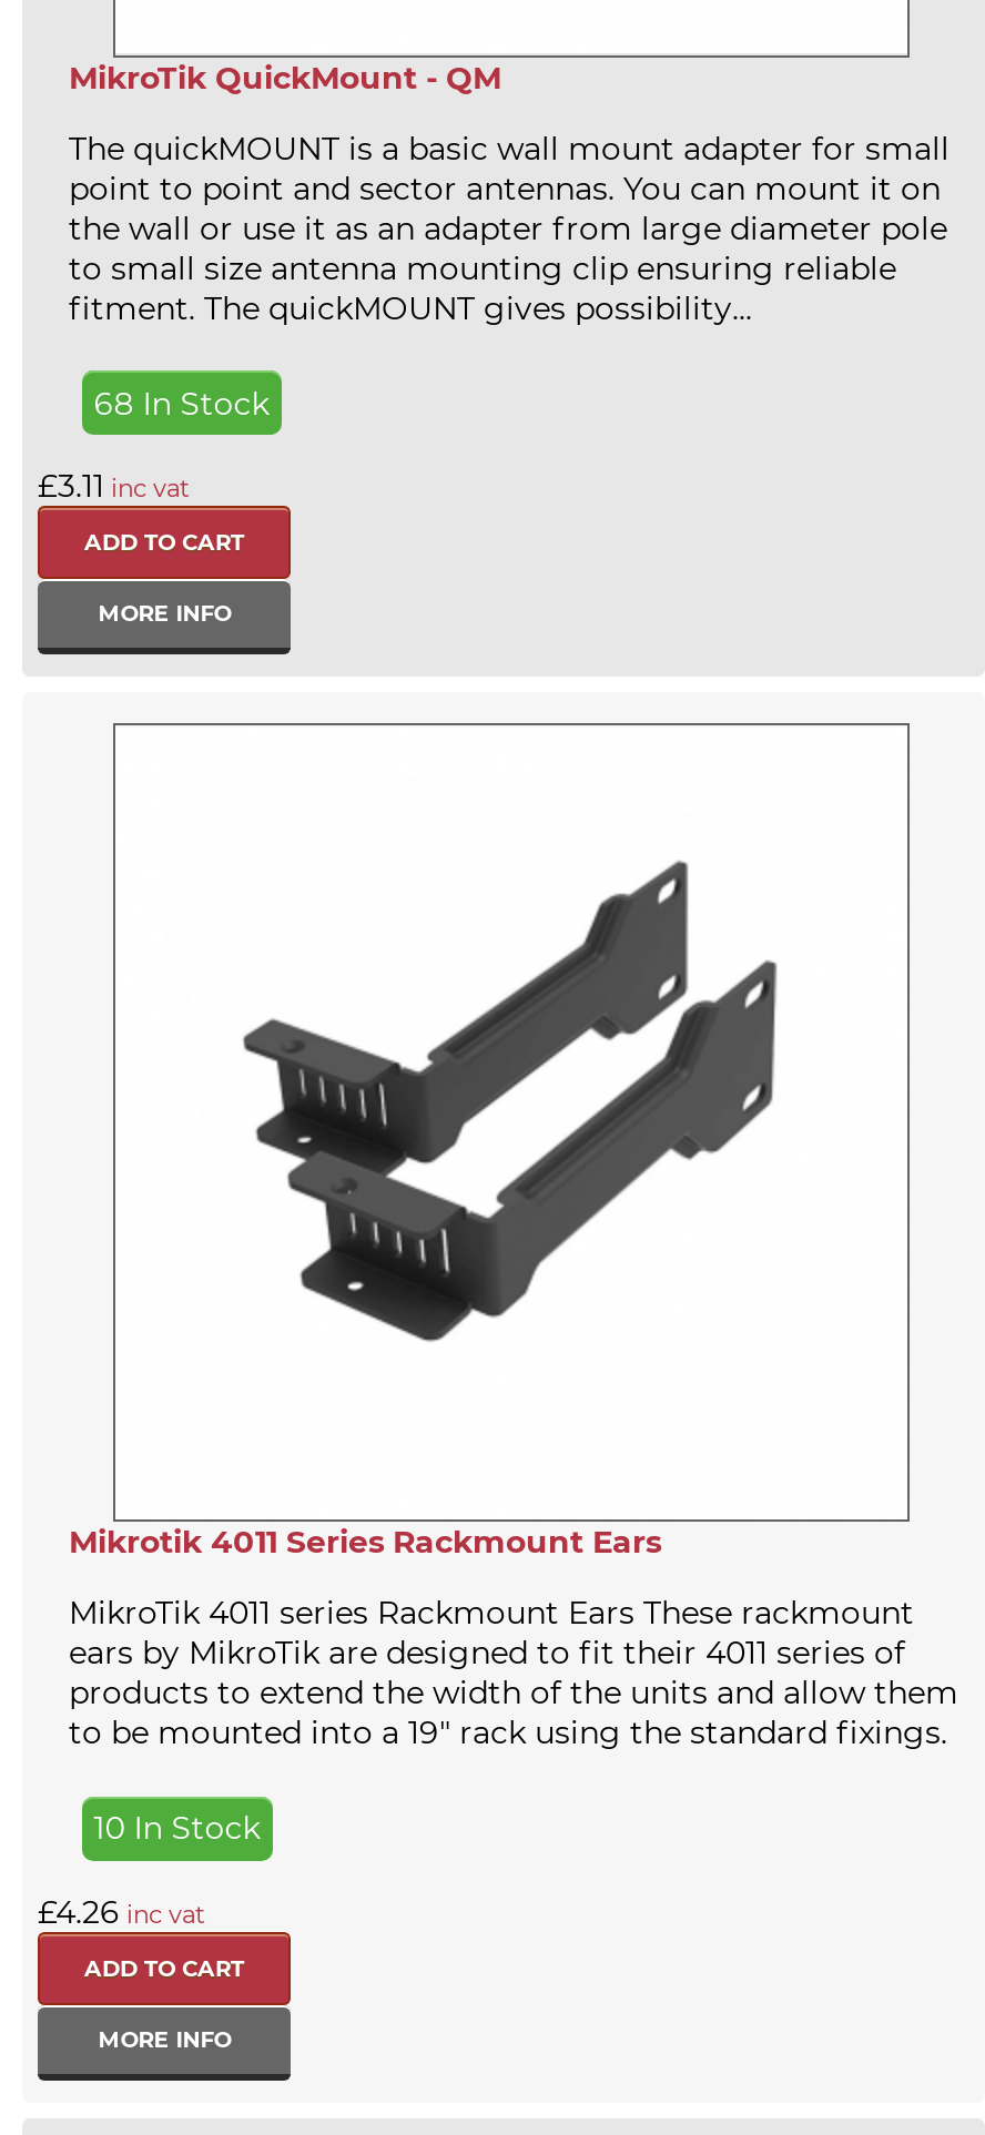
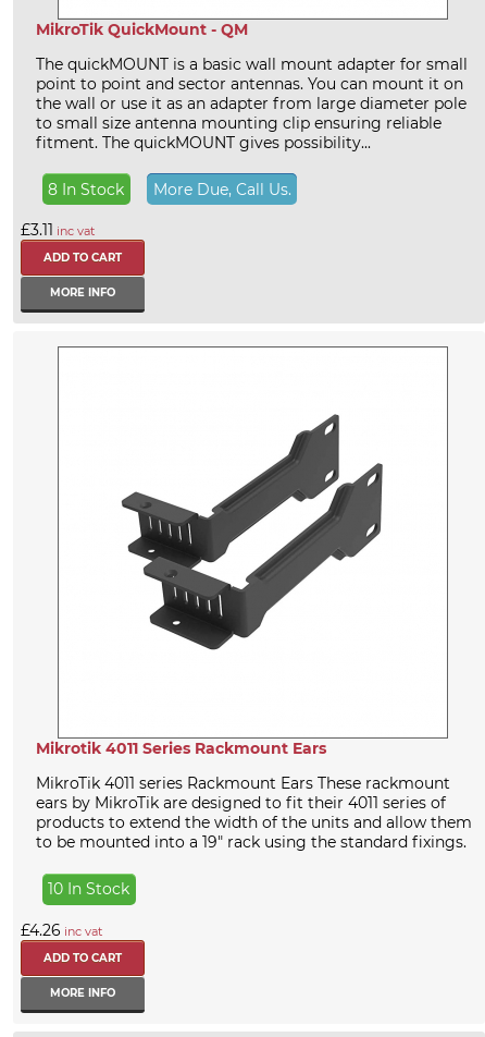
- 68 In Stock
+ 8 In Stock
+ More Due, Call Us.
